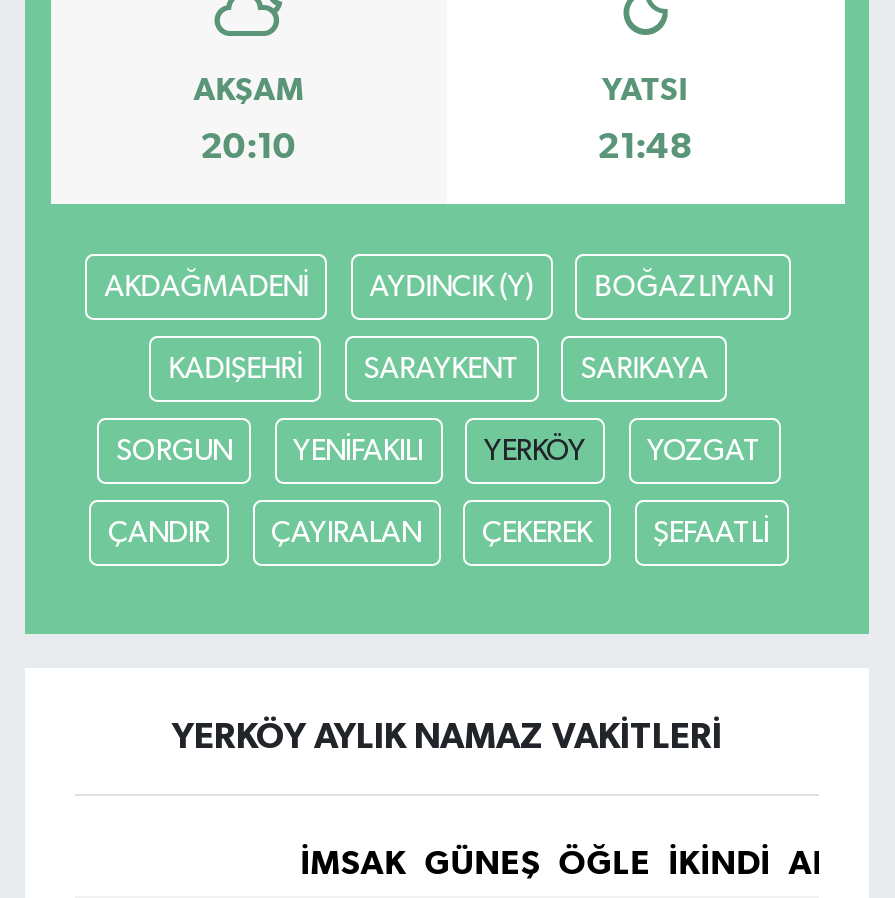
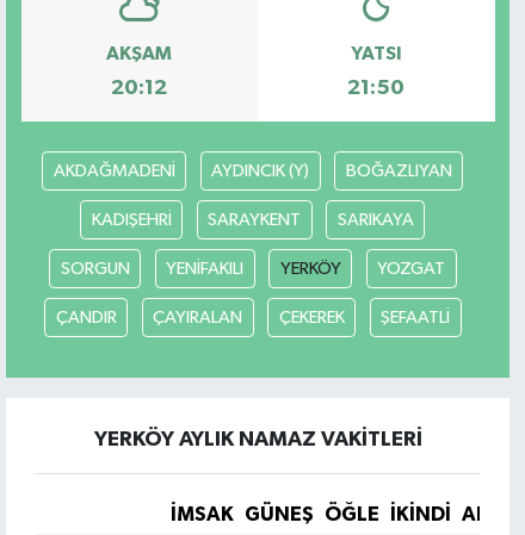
- 20:10
+ 20:12

- 21:48
+ 21:50
